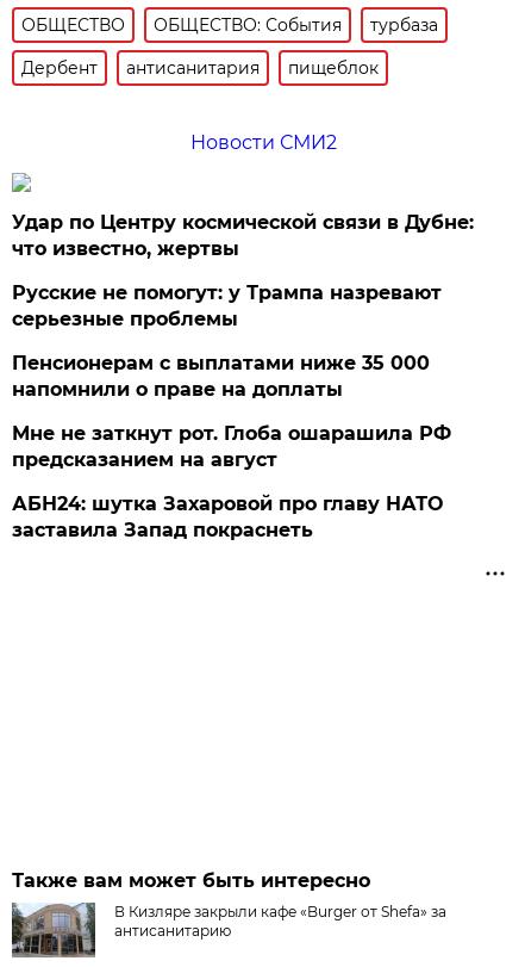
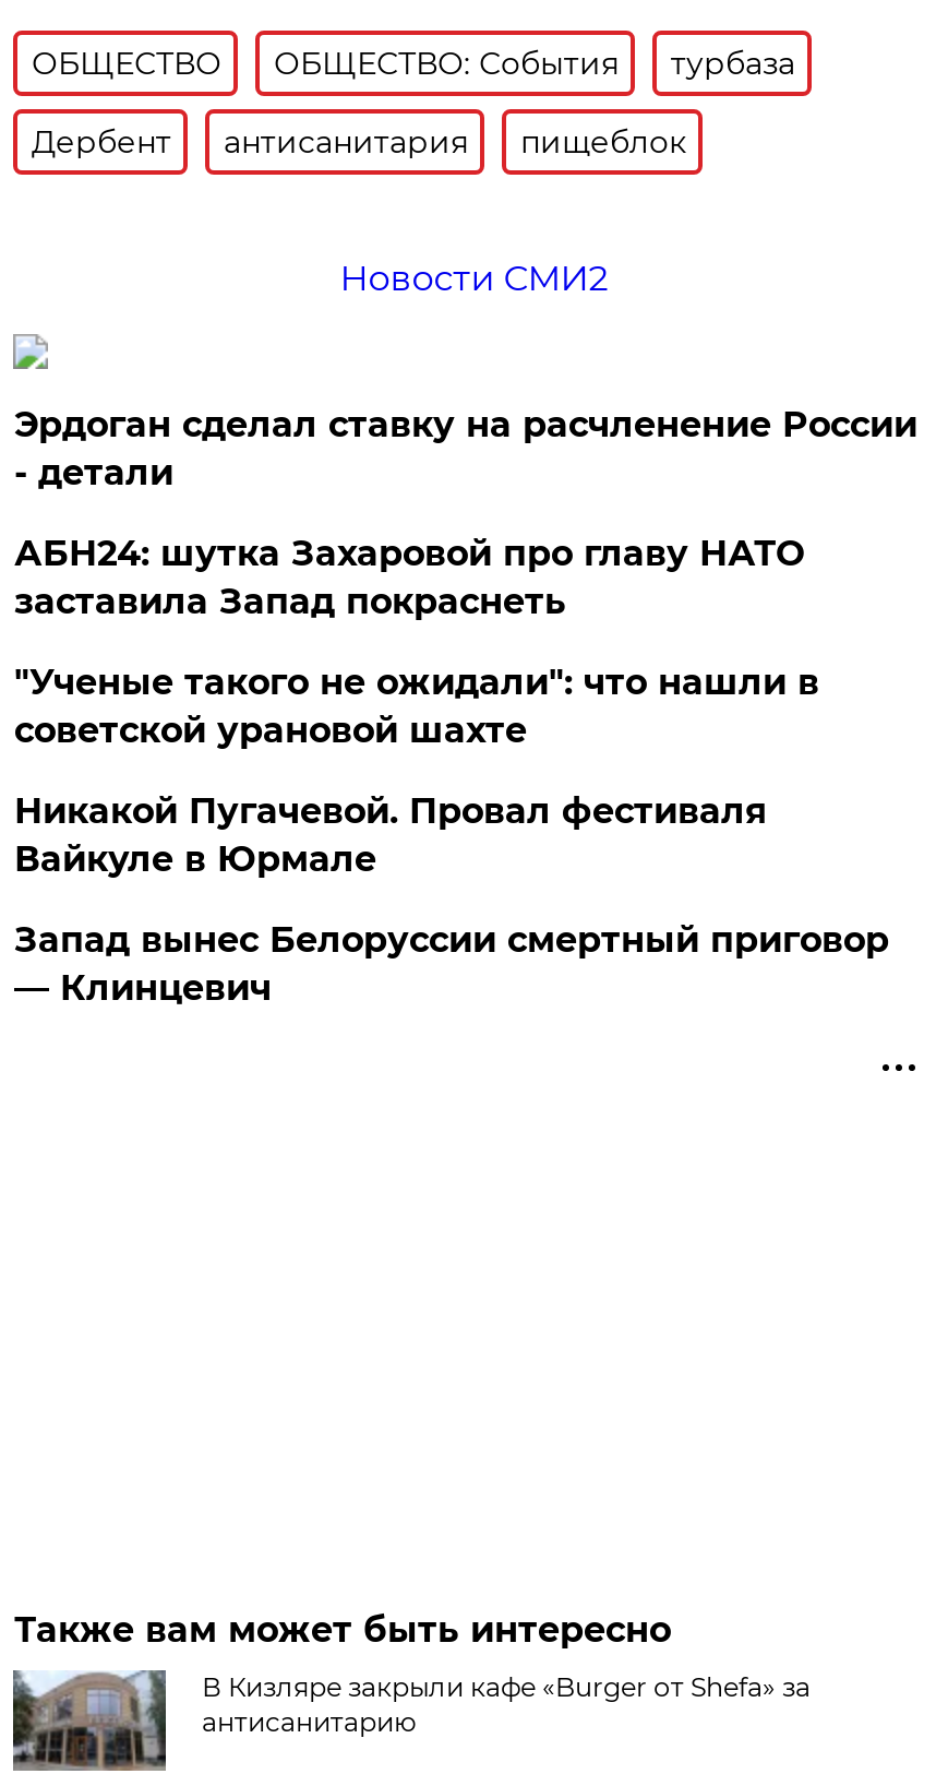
- Удар по Центру космической связи в Дубне:
- что известно, жертвы
- Русские не помогут: у Трампа назревают
- серьезные проблемы
- Пенсионерам с выплатами ниже 35 000
- напомнили о праве на доплаты
- Мне не заткнут рот. Глоба ошарашила РФ
- предсказанием на август
+ Эрдоган сделал ставку на расчленение России
+ - детали

moved up: АБН24: шутка Захаровой про главу НАТО | заставила Запад покраснеть

+ "Ученые такого не ожидали": что нашли в
+ советской урановой шахте
+ Никакой Пугачевой. Провал фестиваля
+ Вайкуле в Юрмале
+ Запад вынес Белоруссии смертный приговор
+ — Клинцевич
